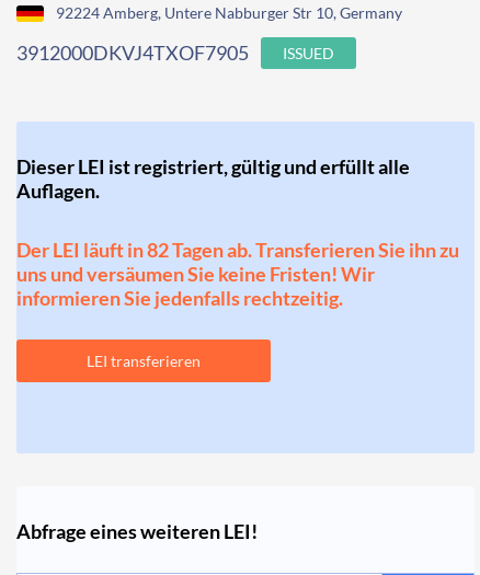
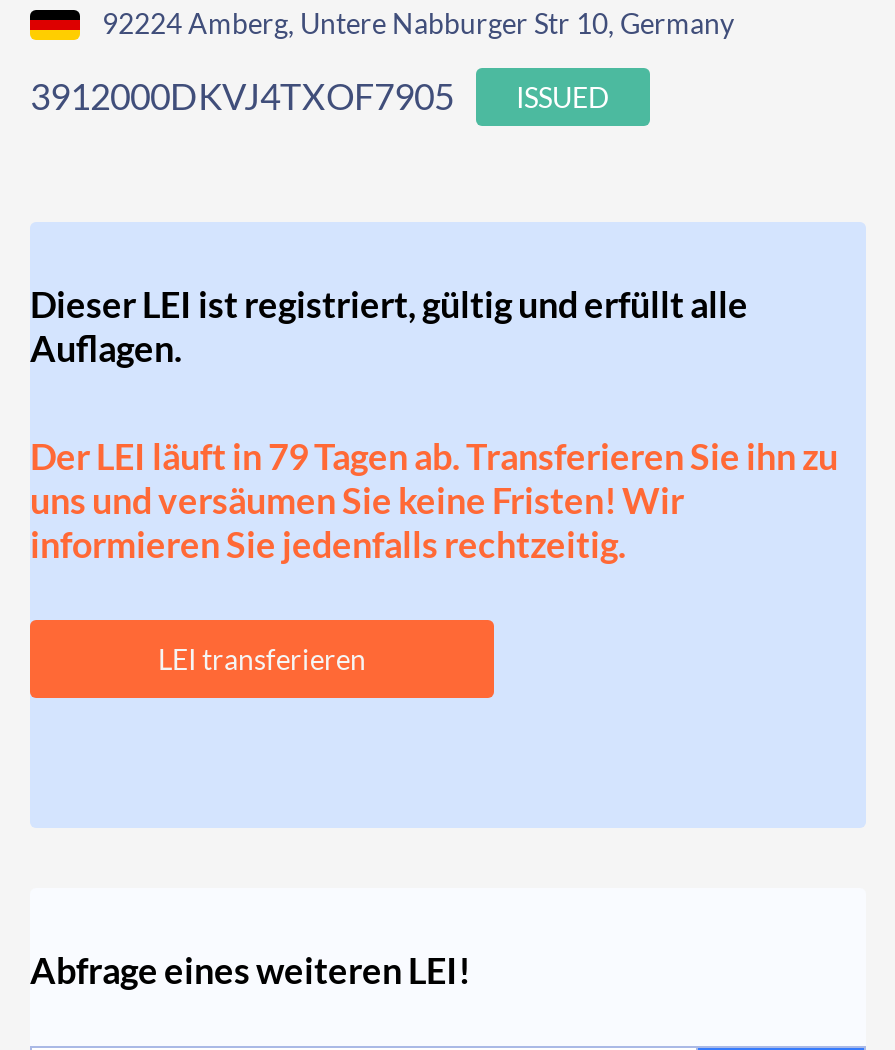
- Der LEI läuft in 82 Tagen ab. Transferieren Sie ihn zu
+ Der LEI läuft in 79 Tagen ab. Transferieren Sie ihn zu
